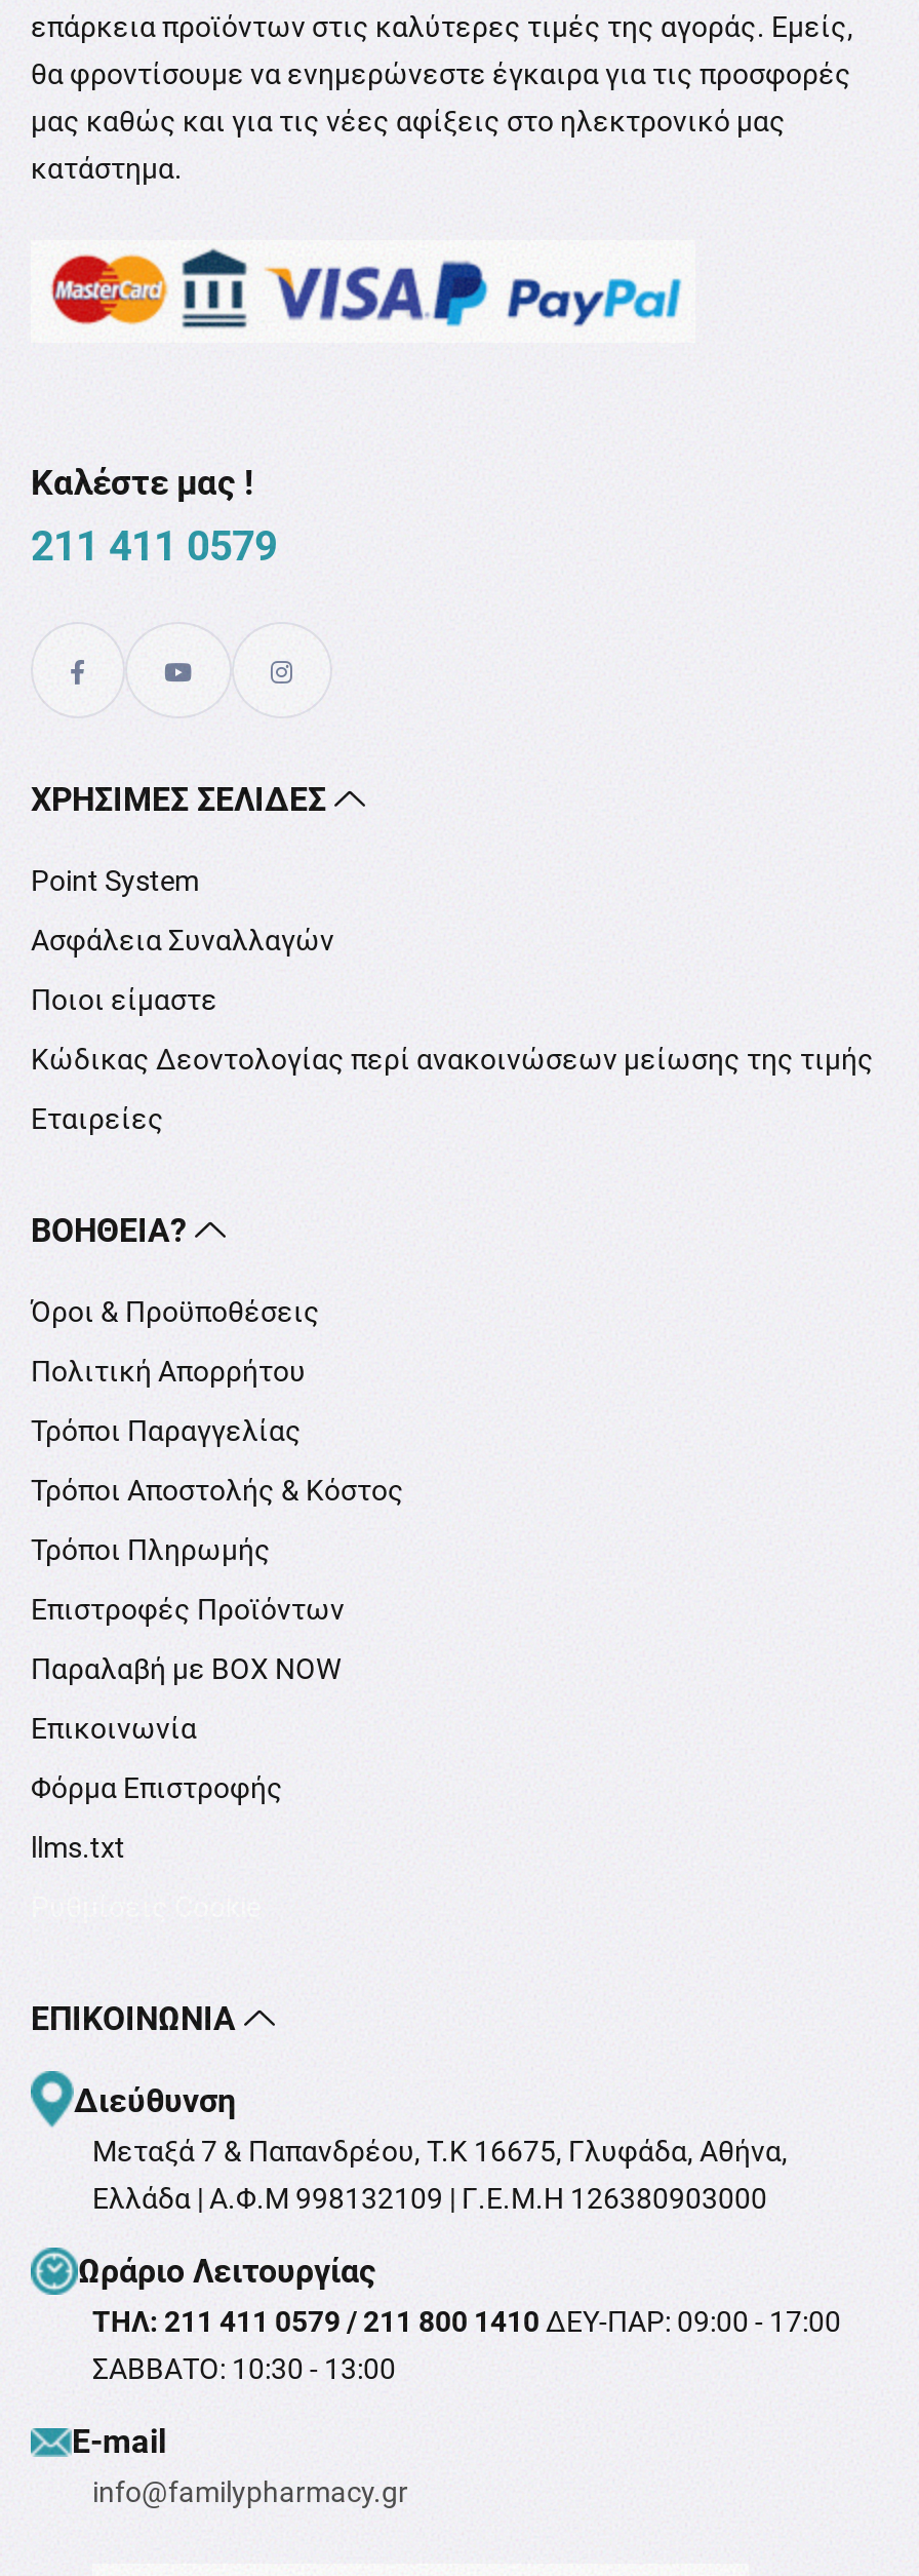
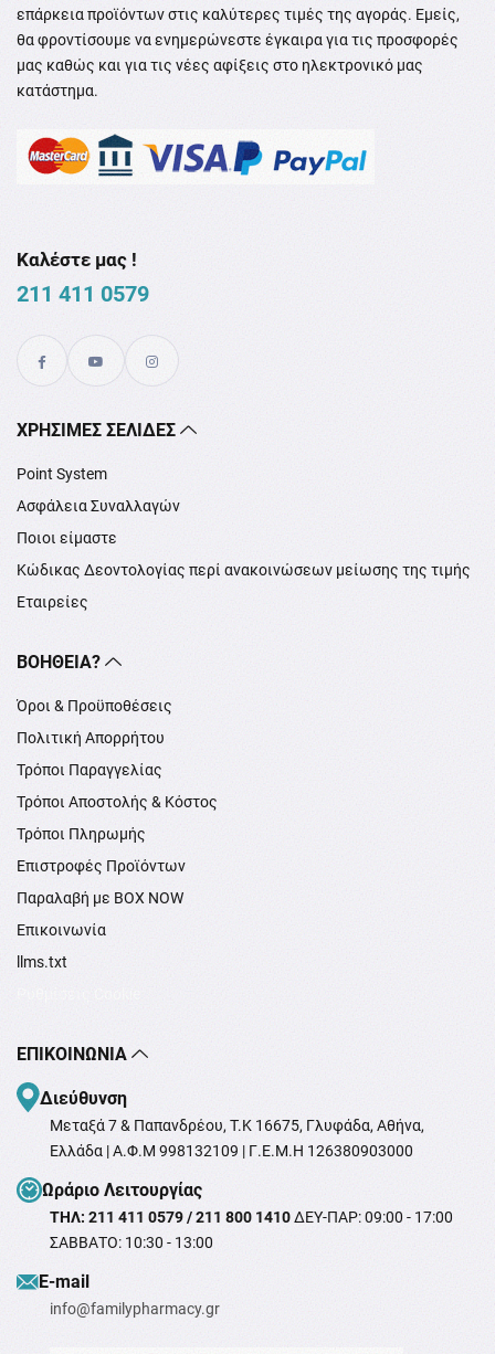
- Φόρμα Επιστροφής
